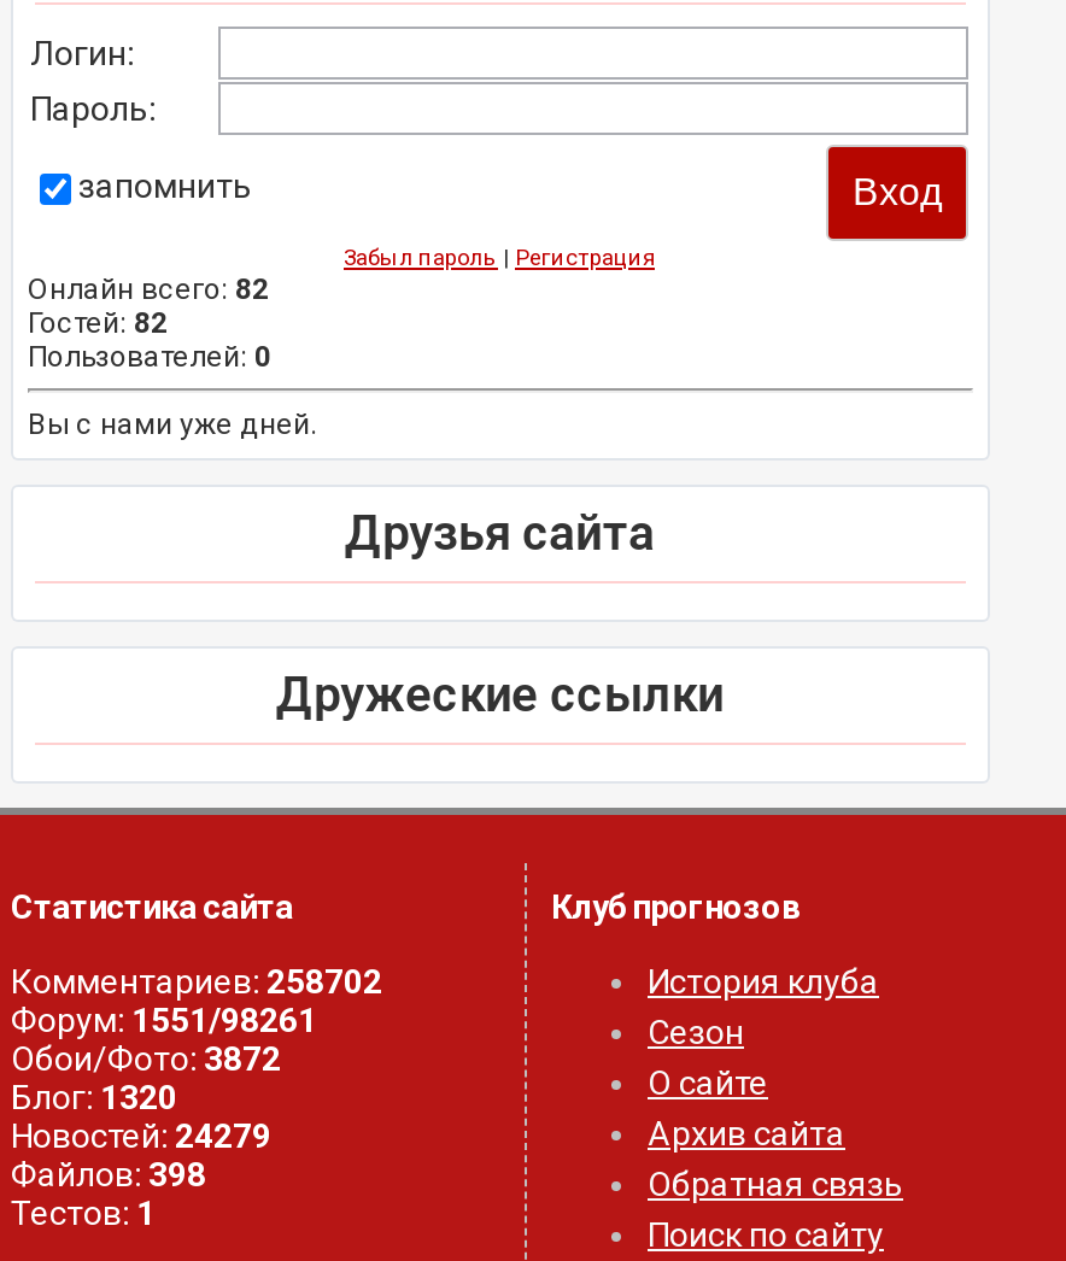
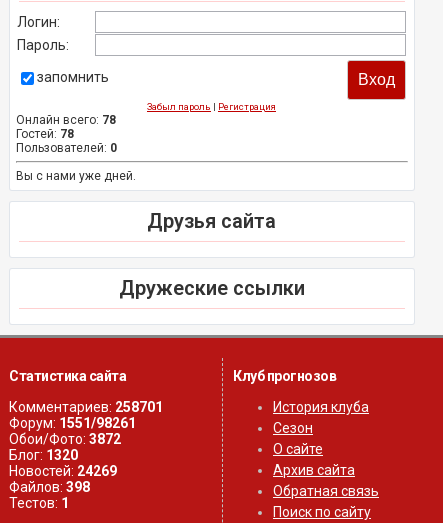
- Онлайн всего: 82
+ Онлайн всего: 78

- Гостей: 82
+ Гостей: 78

- Комментариев: 258702
+ Комментариев: 258701

- Новостей: 24279
+ Новостей: 24269
